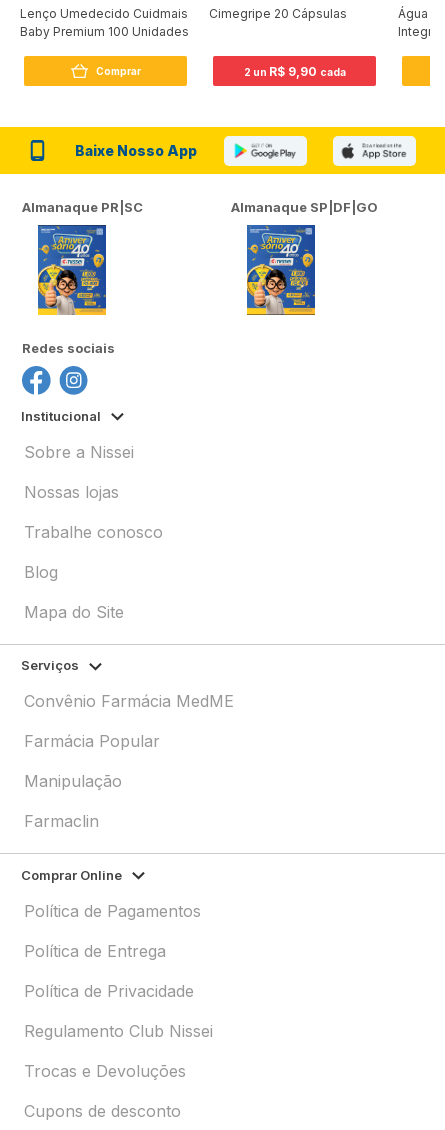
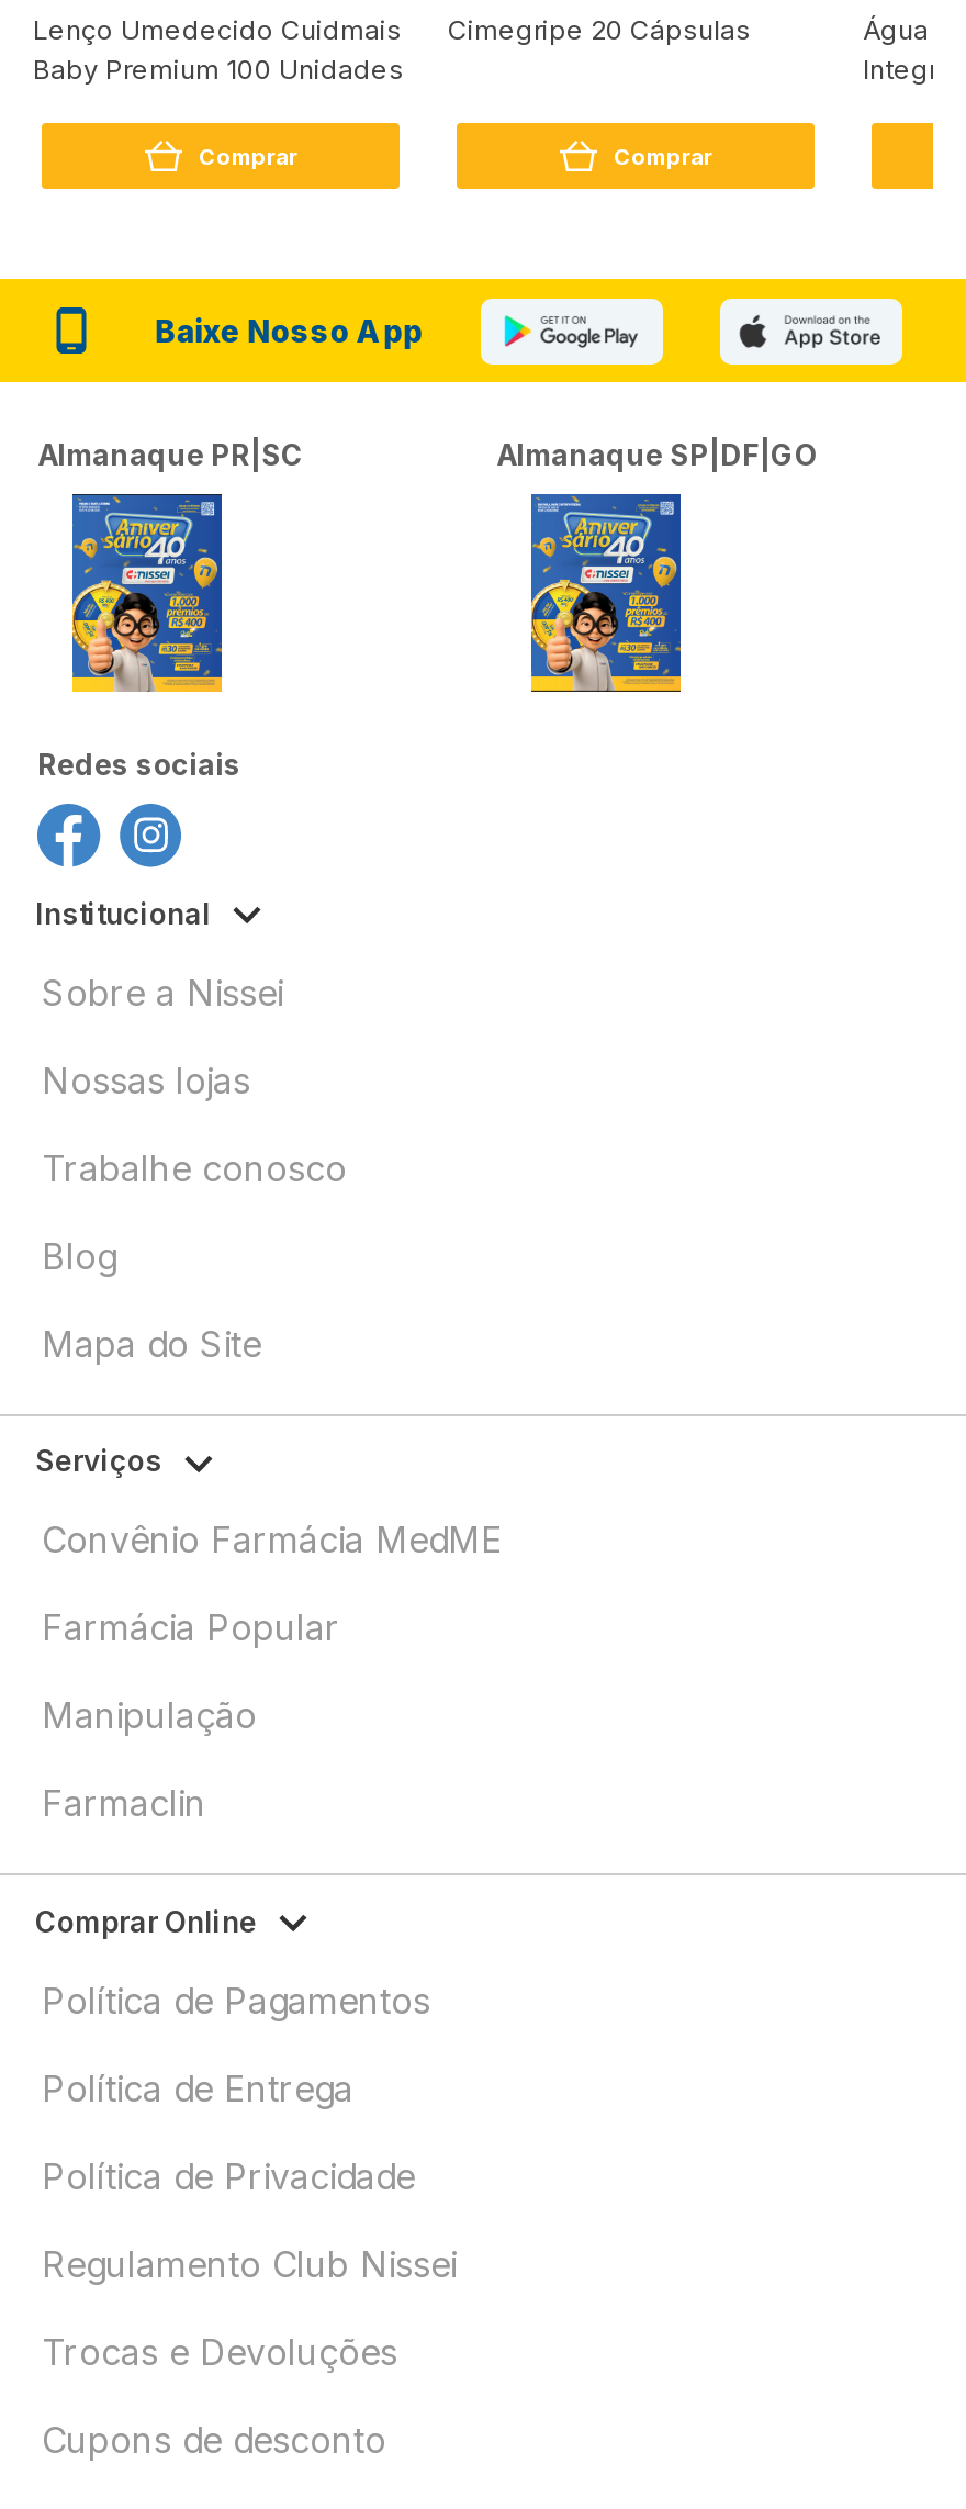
- 2 un R$ 9,90 cada
+ Comprar
